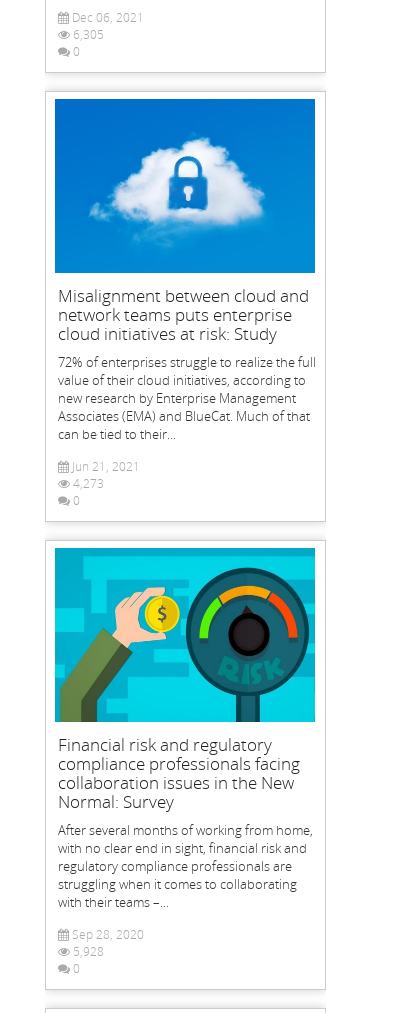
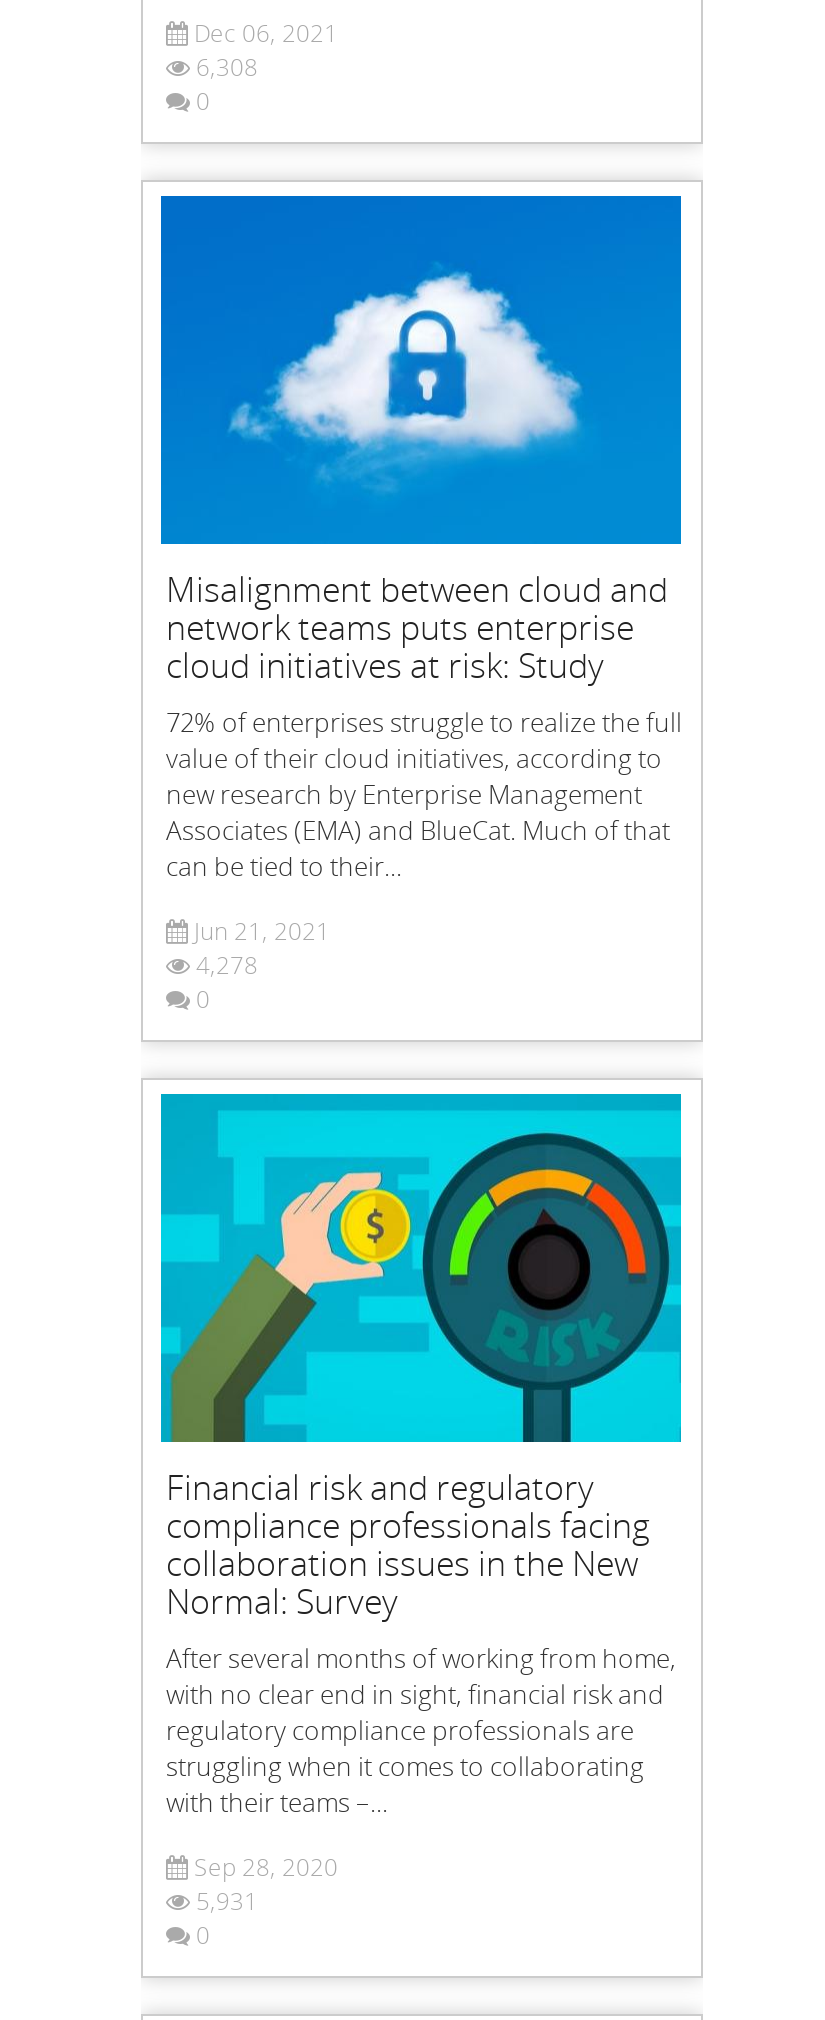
- 6,305
+ 6,308

- 4,273
+ 4,278

- 5,928
+ 5,931
